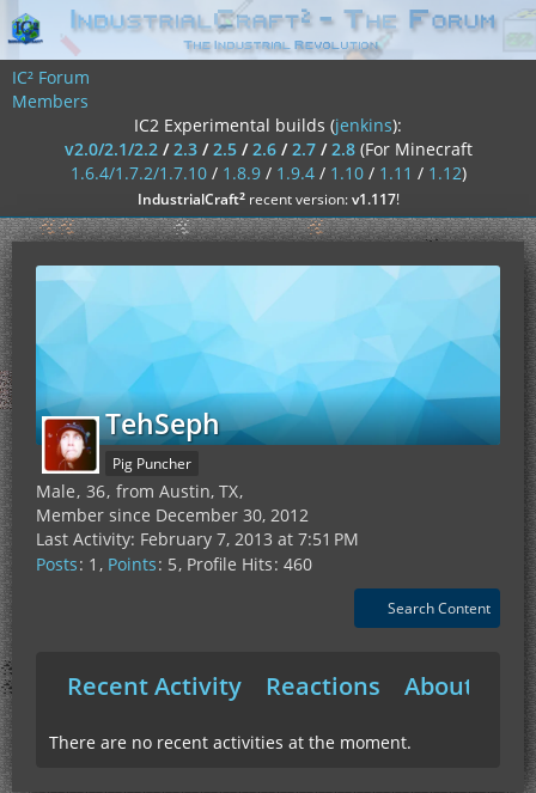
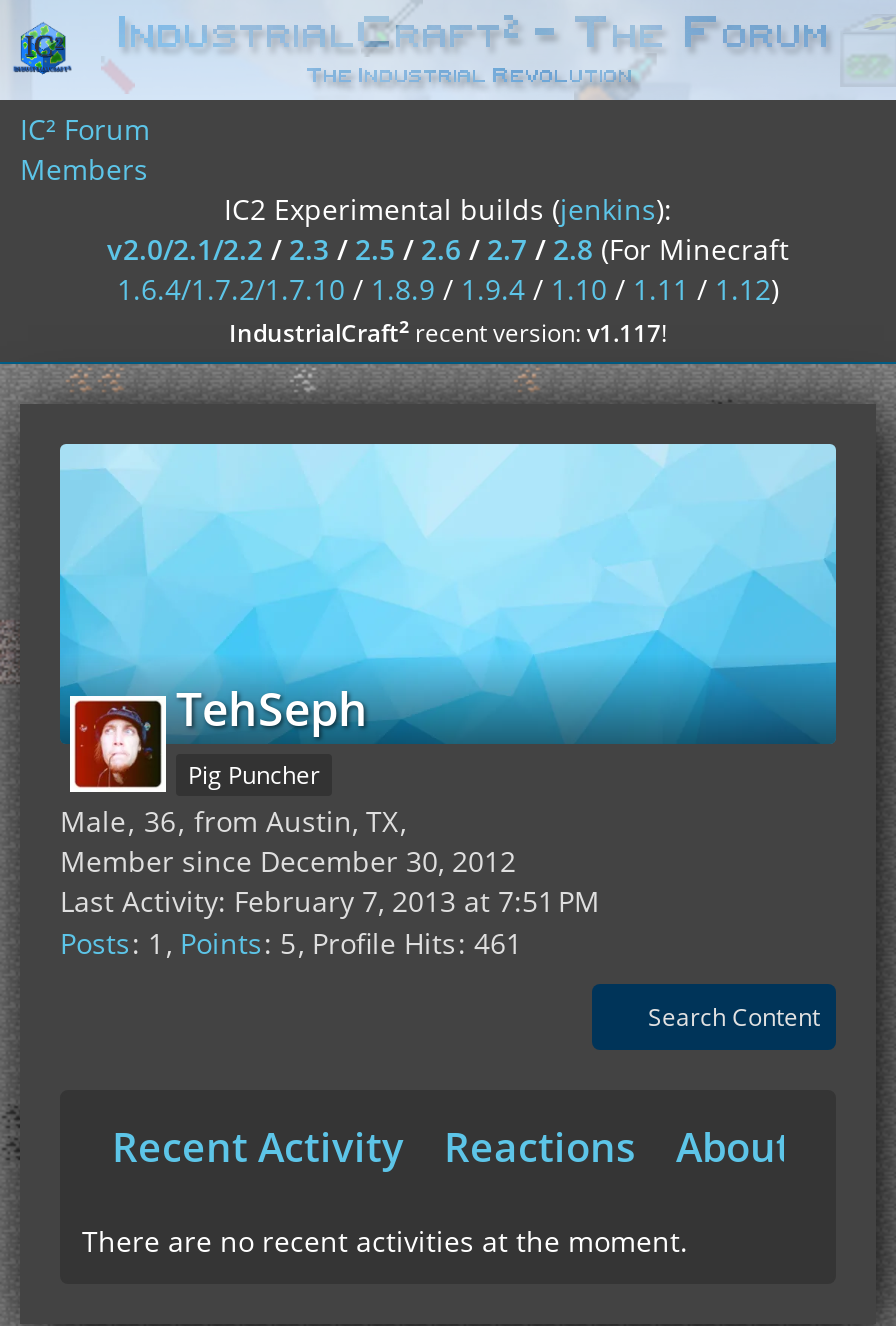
- Posts 1 Points 5 Profile Hits 460
+ Posts 1 Points 5 Profile Hits 461
